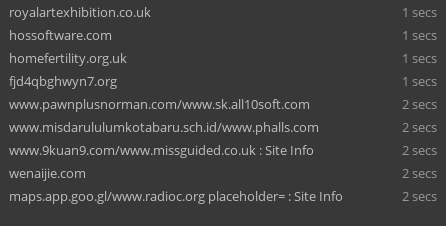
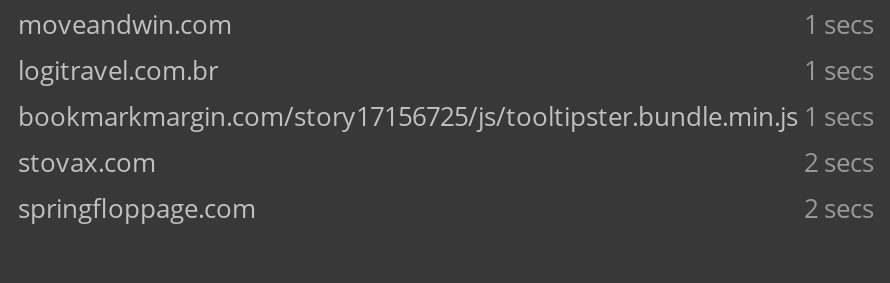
- royalartexhibition.co.uk
+ moveandwin.com

- hossoftware.com
+ logitravel.com.br

- homefertility.org.uk
- 1 secs
- fjd4qbghwyn7.org
- 1 secs
- www.pawnplusnorman.com/www.sk.all10soft.com
+ bookmarkmargin.com/story17156725/js/tooltipster.bundle.min.js 1 secs
+ stovax.com

- www.misdarululumkotabaru.sch.id/www.phalls.com
- 2 secs
- www.9kuan9.com/www.missguided.co.uk : Site Info
- 2 secs
- wenaijie.com
- 2 secs
- maps.app.goo.gl/www.radioc.org placeholder= : Site Info
+ springfloppage.com
